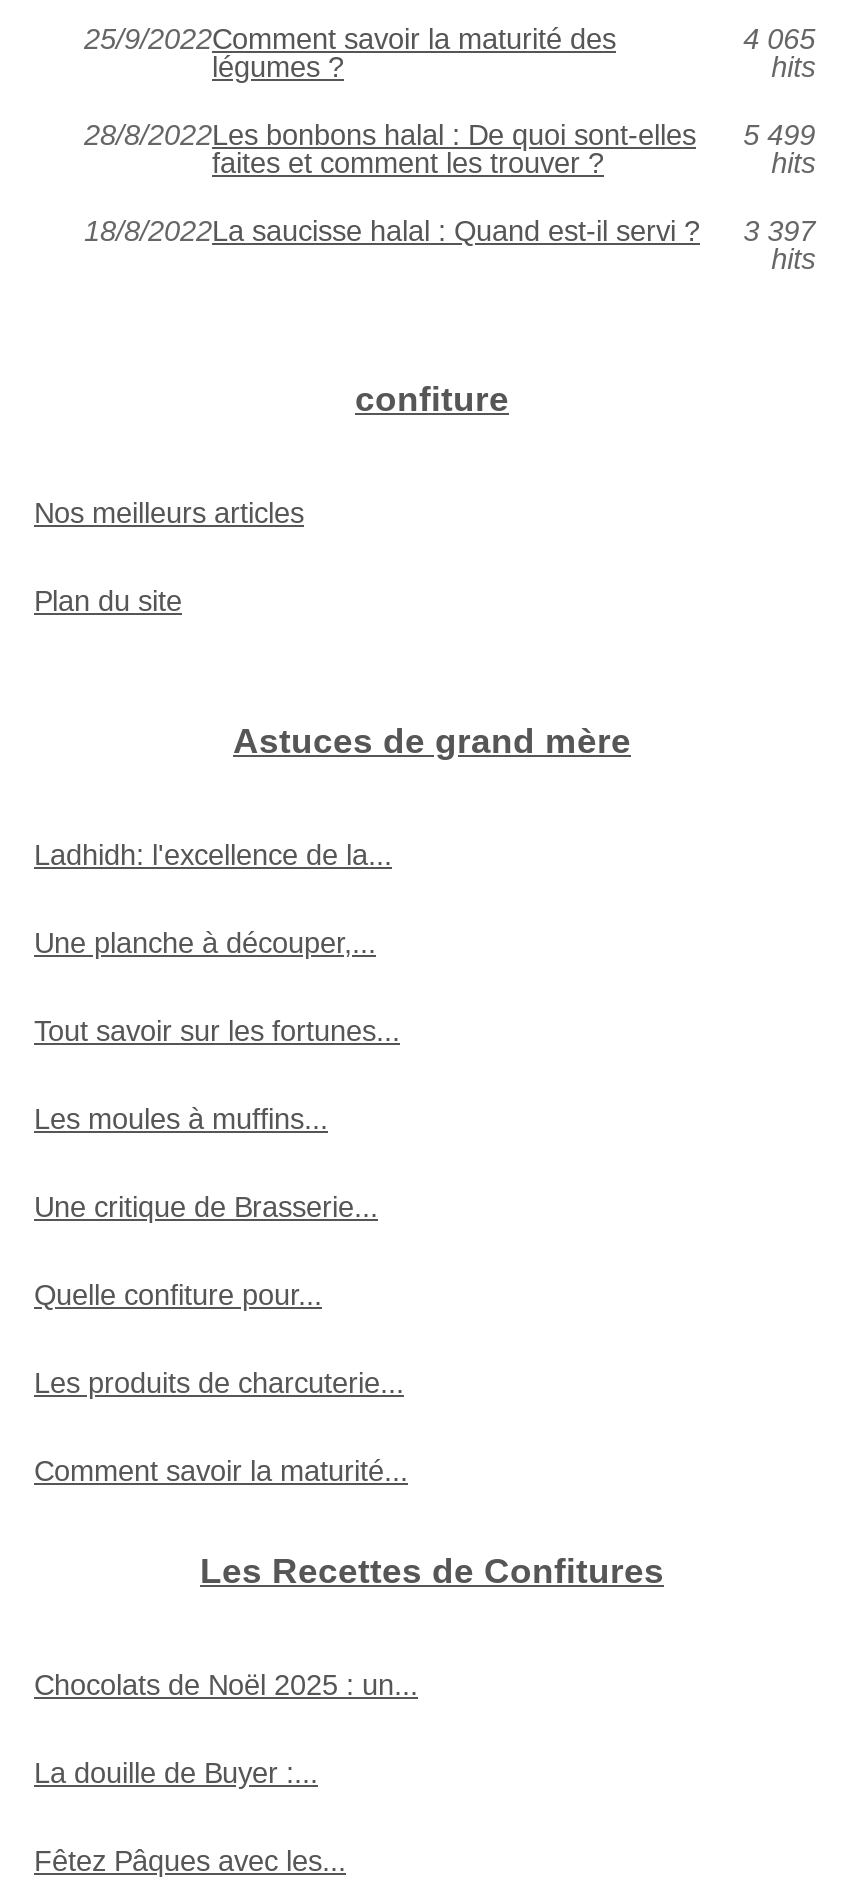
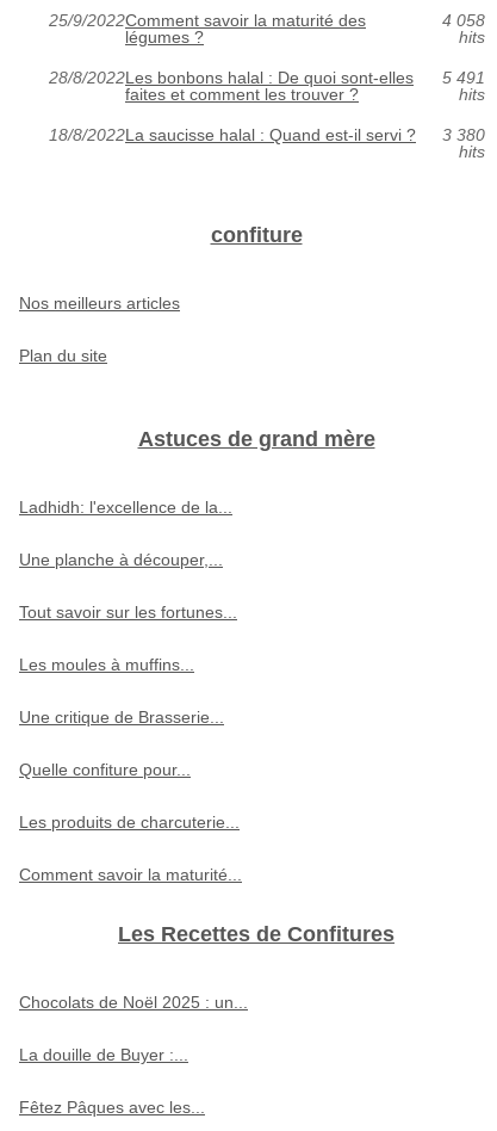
- 4 065
+ 4 058

- 28/8/2022Les bonbons halal : De quoi sont-elles 5 499
+ 28/8/2022Les bonbons halal : De quoi sont-elles 5 491

- 18/8/2022La saucisse halal : Quand est-il servi ? 3 397
+ 18/8/2022La saucisse halal : Quand est-il servi ? 3 380
